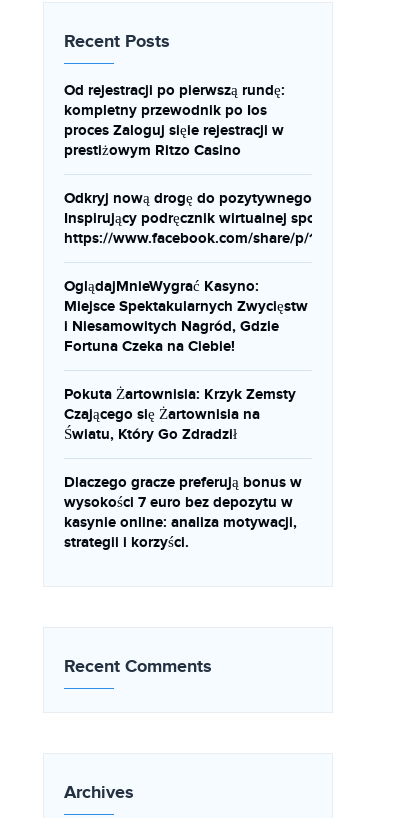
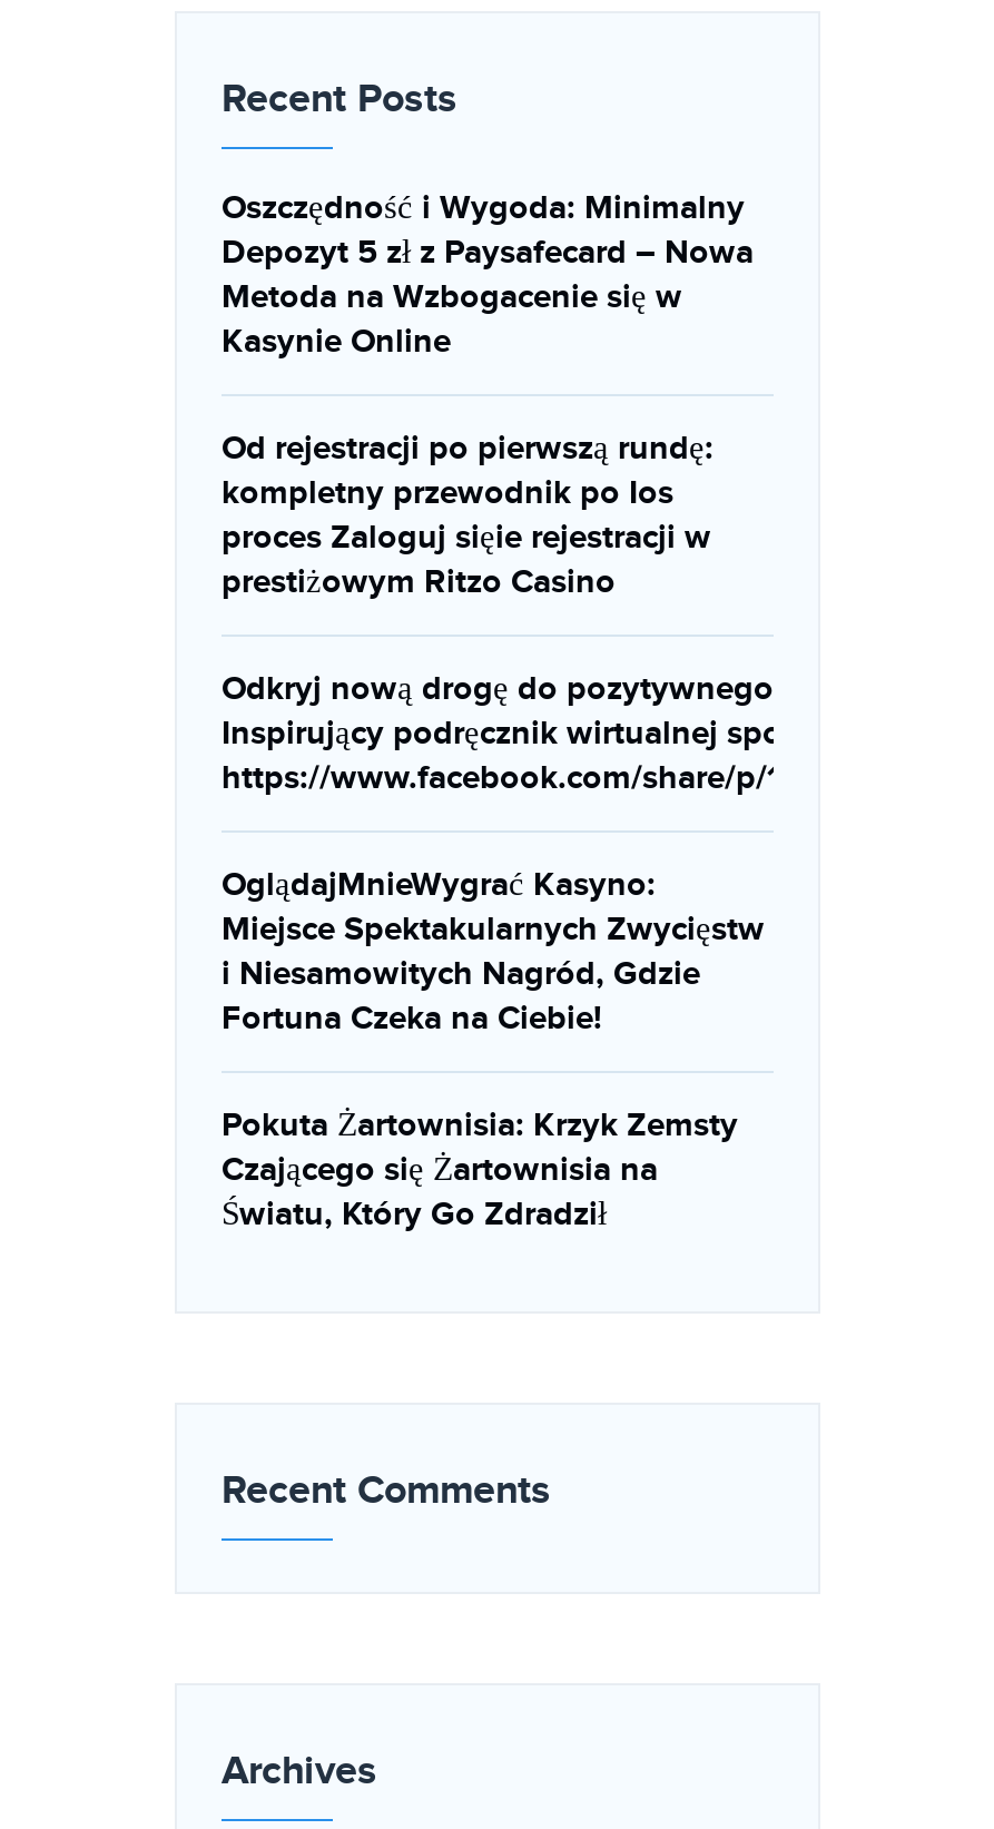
+ Oszczędność i Wygoda: Minimalny
+ Depozyt 5 zł z Paysafecard – Nowa
+ Metoda na Wzbogacenie się w
+ Kasynie Online

moved down: Od rejestracji po pierwszą rundę: | kompletny przewodnik po Ios | proces Zaloguj sięie rejestracji w | ... | Czającego się Żartownisia na | Światu, Który Go Zdradził

- Dlaczego gracze preferują bonus w
- wysokości 7 euro bez depozytu w
- kasynie online: analiza motywacji,
- strategii i korzyści.
